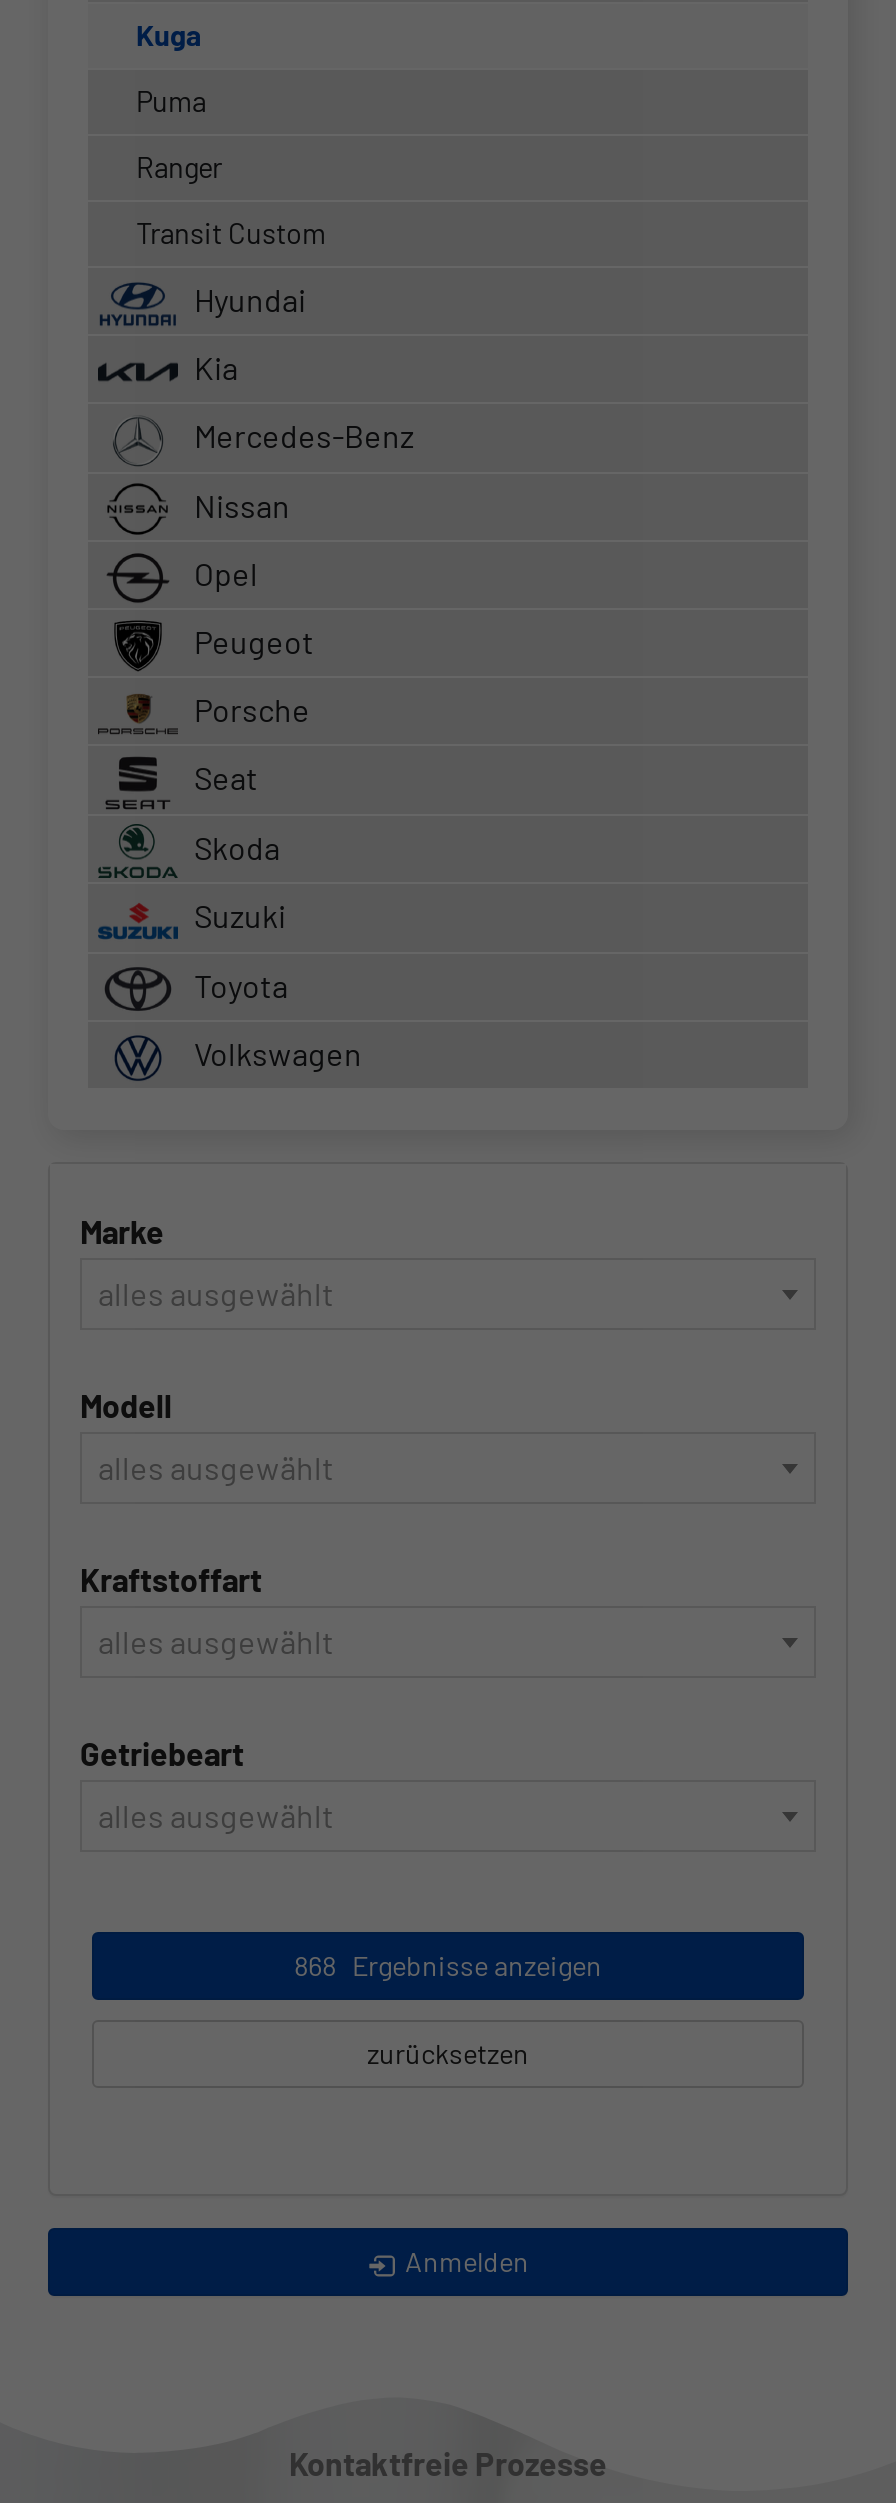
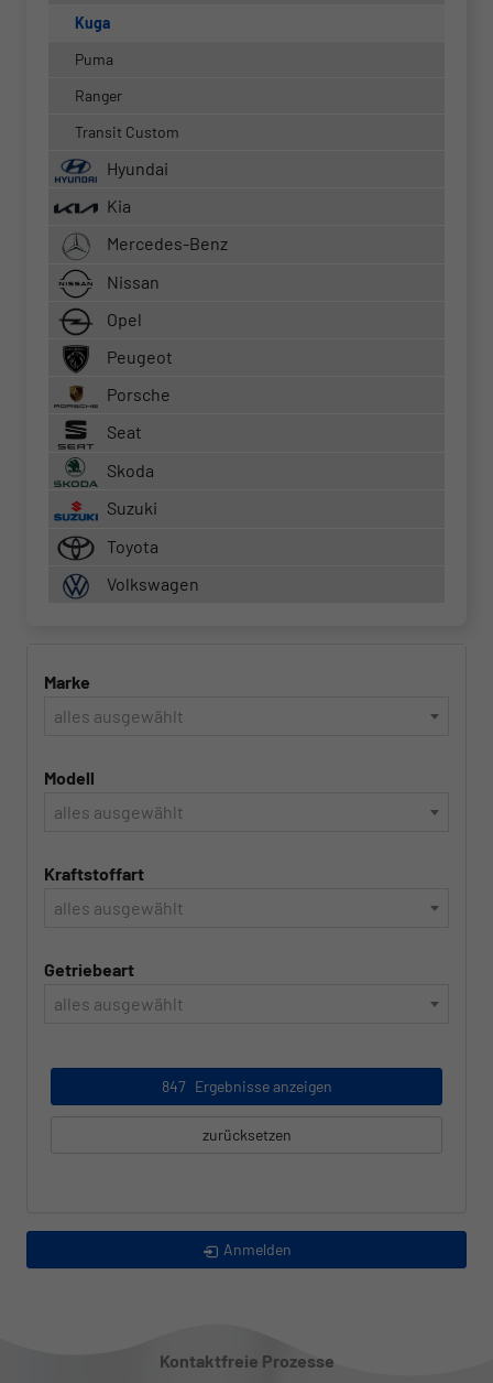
- 868 Ergebnisse anzeigen
+ 847 Ergebnisse anzeigen
